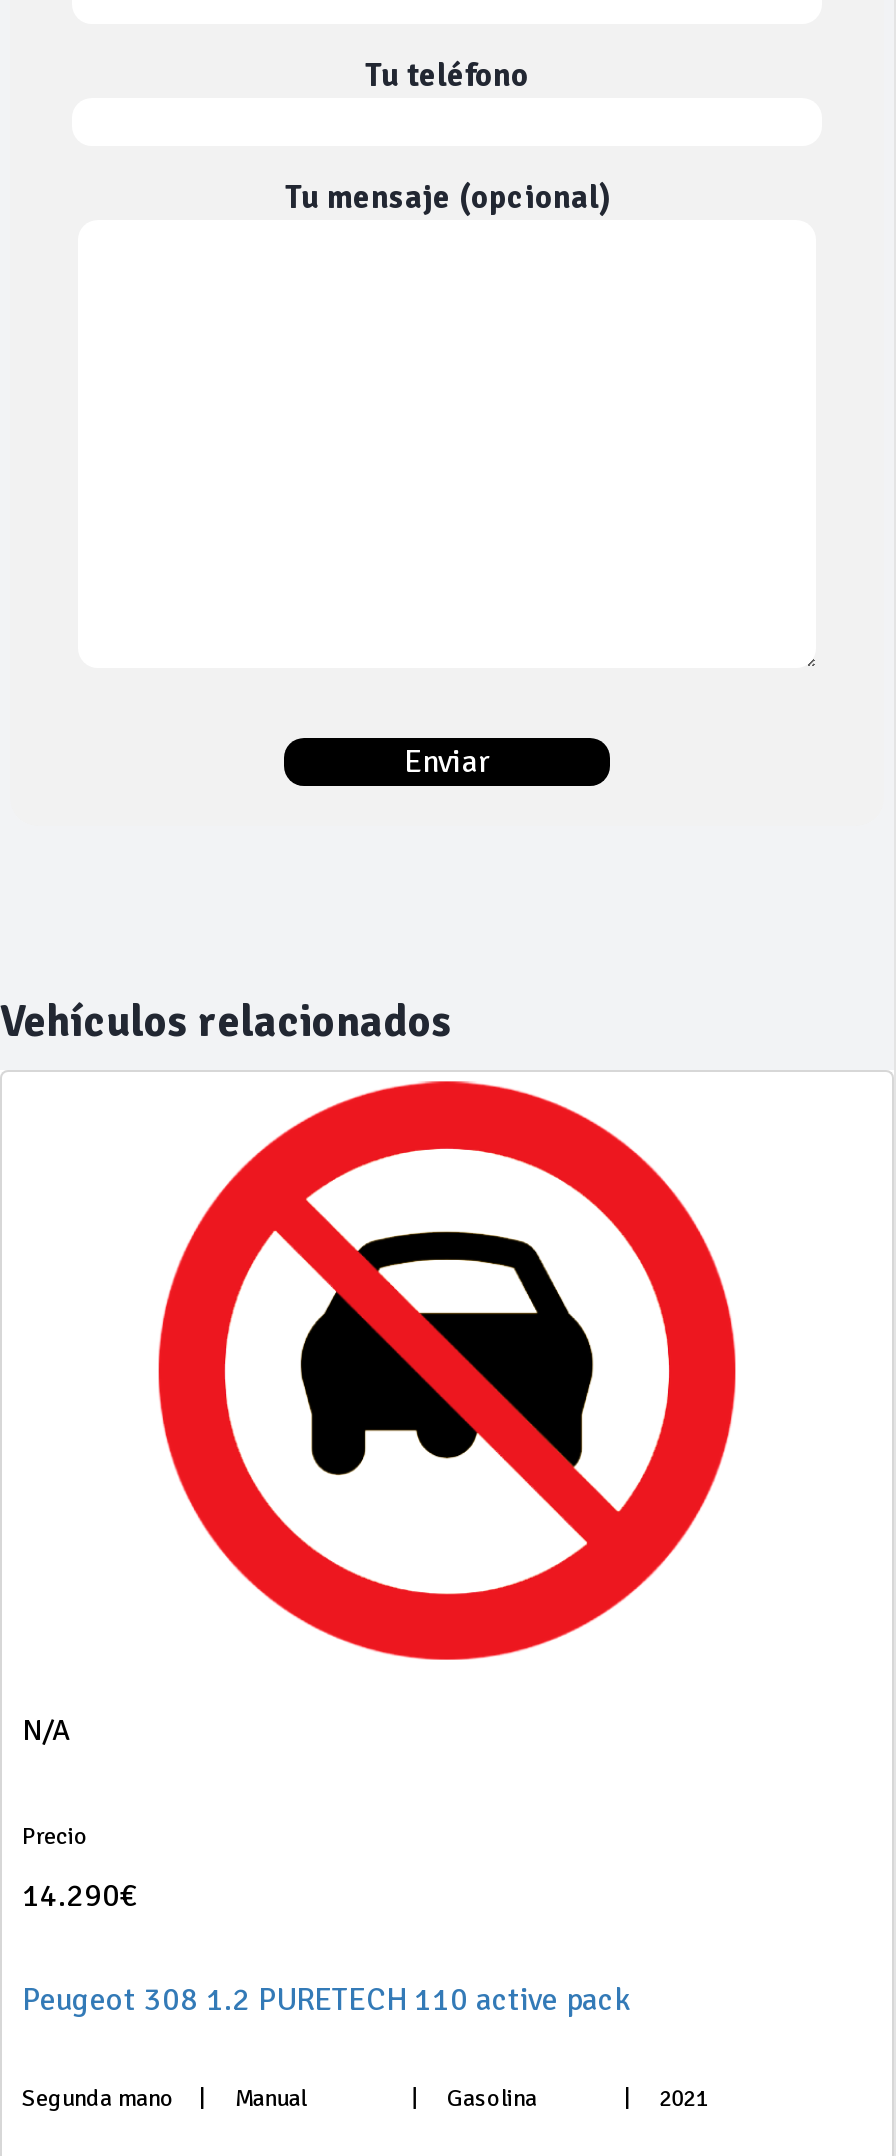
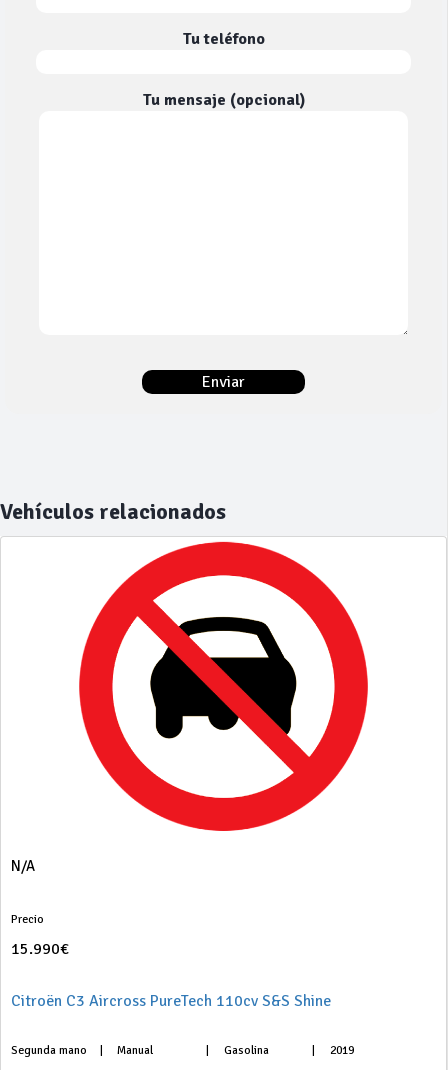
- 14.290€
+ 15.990€

- Peugeot 308 1.2 PURETECH 110 active pack
+ Citroën C3 Aircross PureTech 110cv S&S Shine

- 2021
+ 2019
